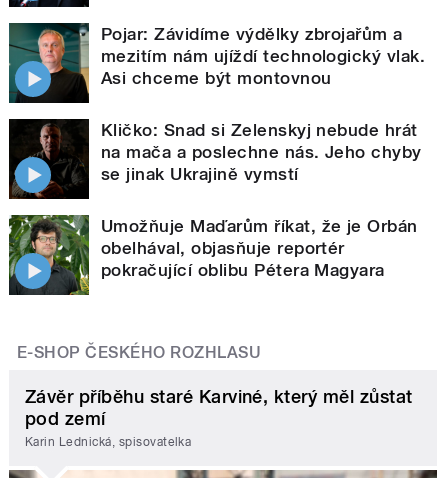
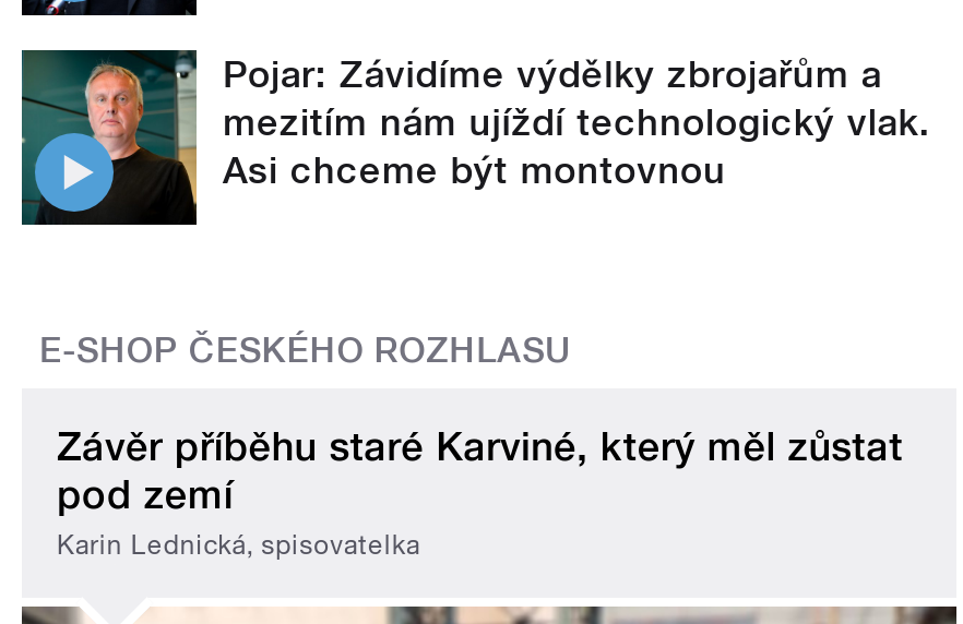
- [image]
- Kličko: Snad si Zelenskyj nebude hrát
- na mača a poslechne nás. Jeho chyby
- se jinak Ukrajině vymstí
- Umožňuje Maďarům říkat, že je Orbán
- obelhával, objasňuje reportér
- pokračující oblibu Pétera Magyara

- [image]
